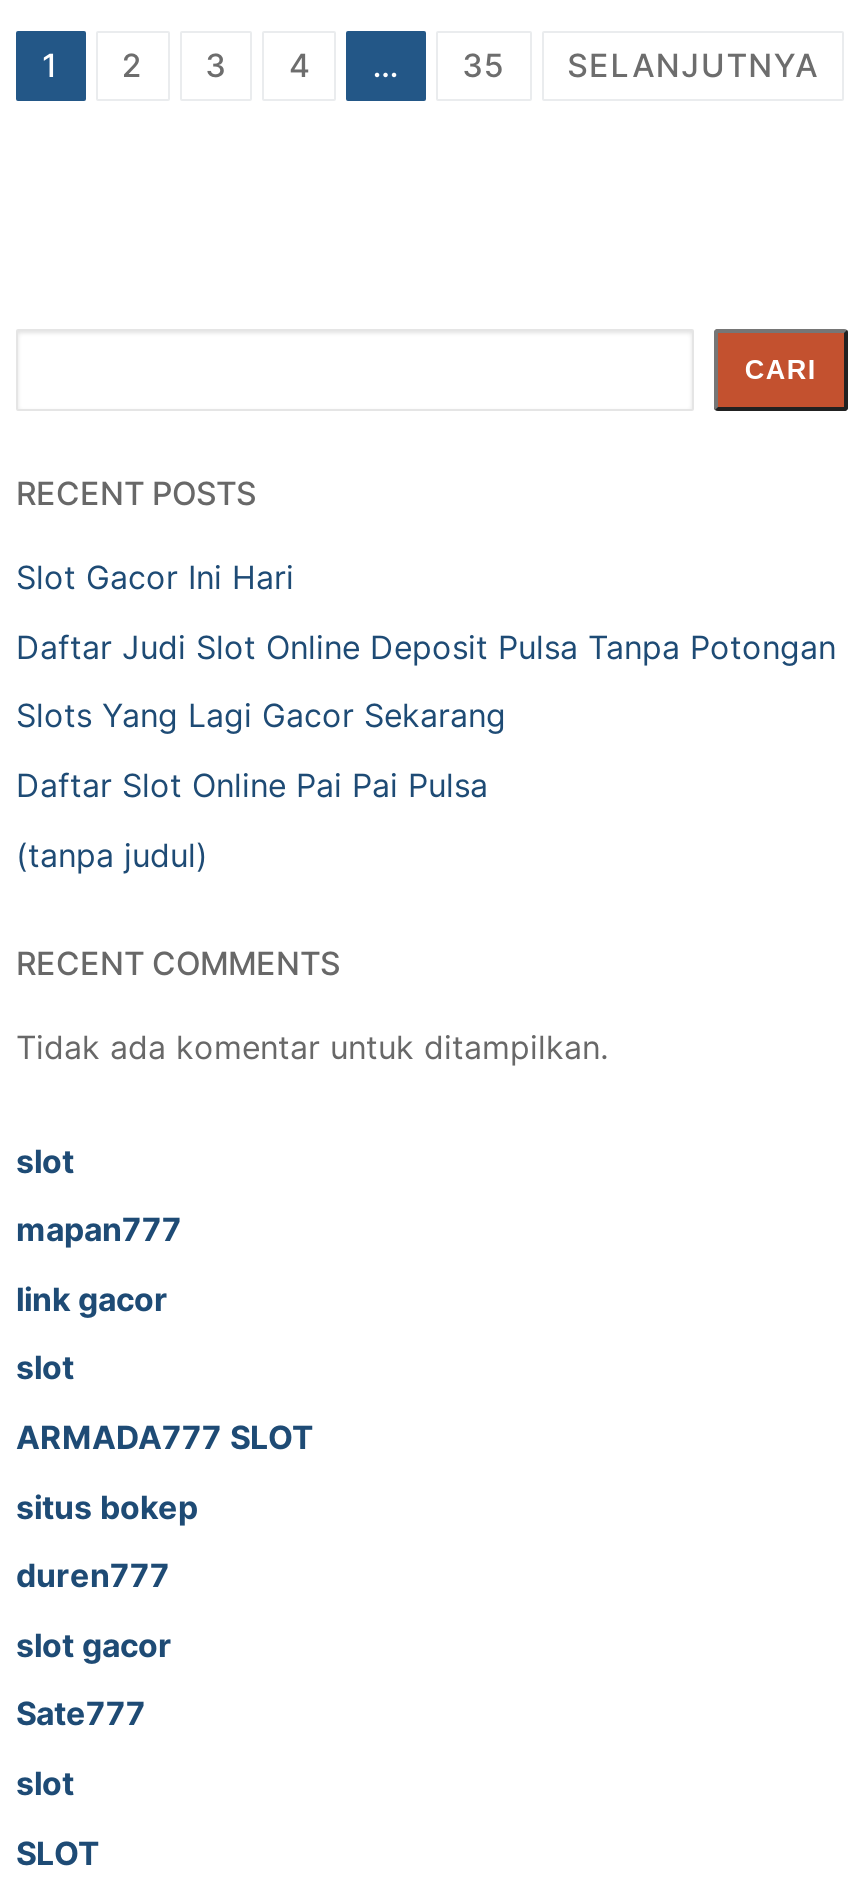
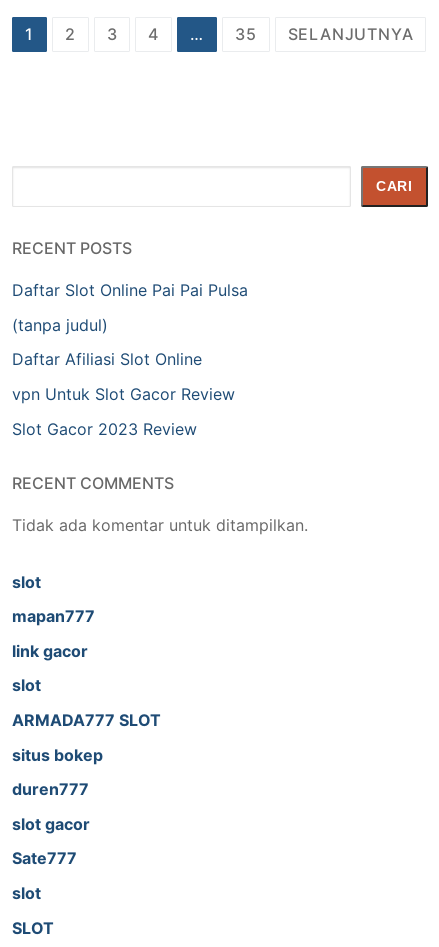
- Slot Gacor Ini Hari
- Daftar Judi Slot Online Deposit Pulsa Tanpa Potongan
- Slots Yang Lagi Gacor Sekarang

moved up: Daftar Slot Online Pai Pai Pulsa | (tanpa judul)

+ Daftar Afiliasi Slot Online
+ vpn Untuk Slot Gacor Review
+ Slot Gacor 2023 Review
